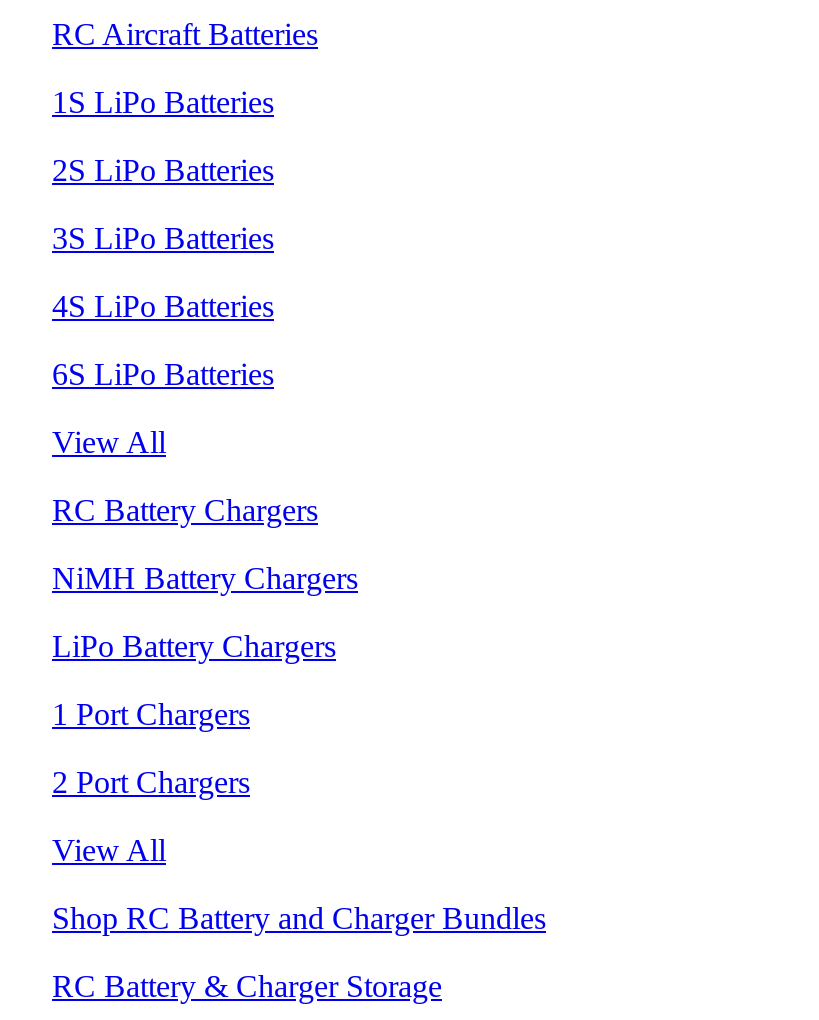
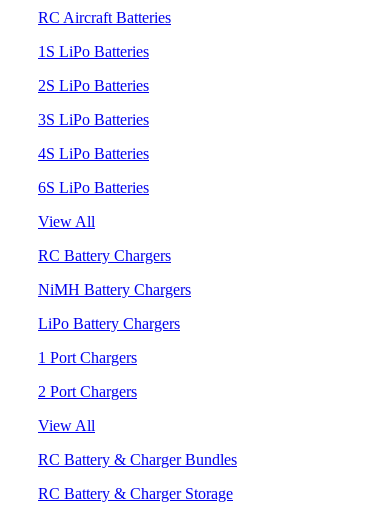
- Shop RC Battery and Charger Bundles
+ RC Battery & Charger Bundles
